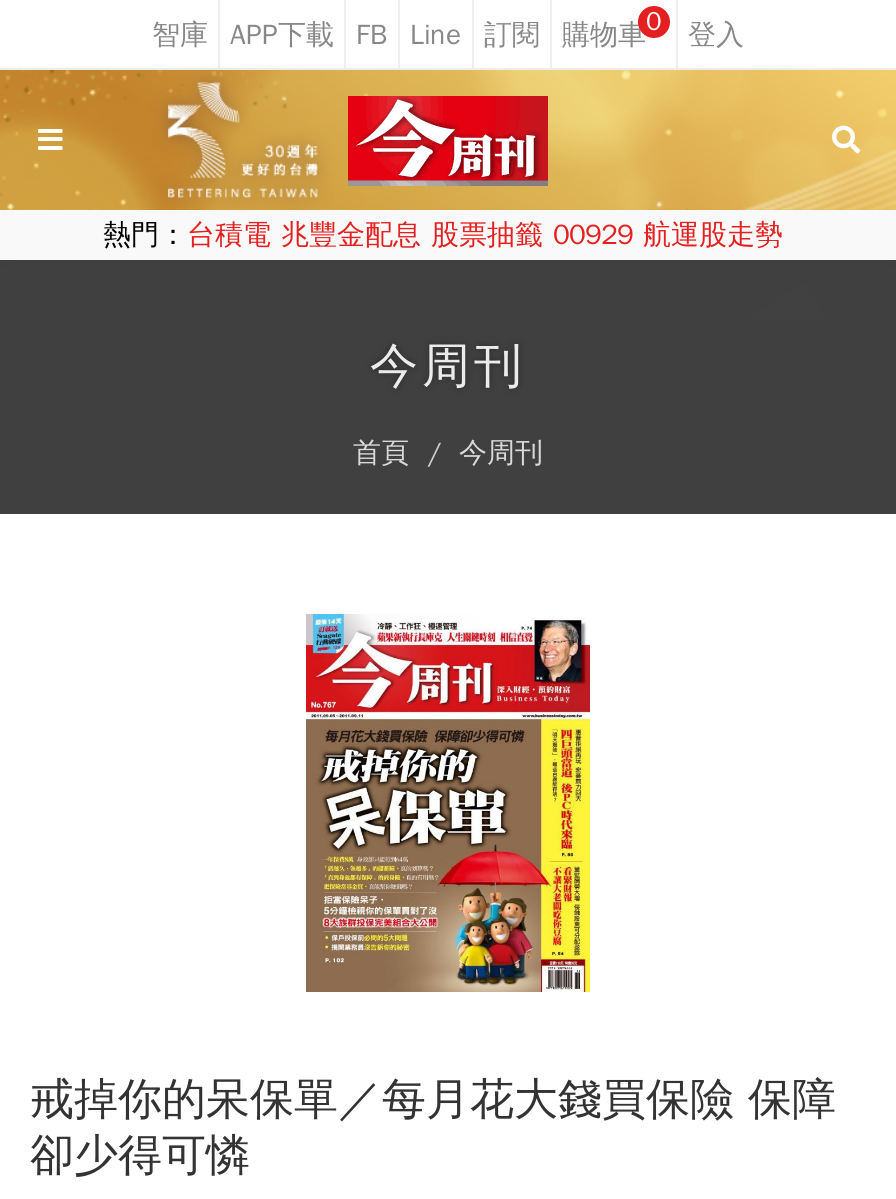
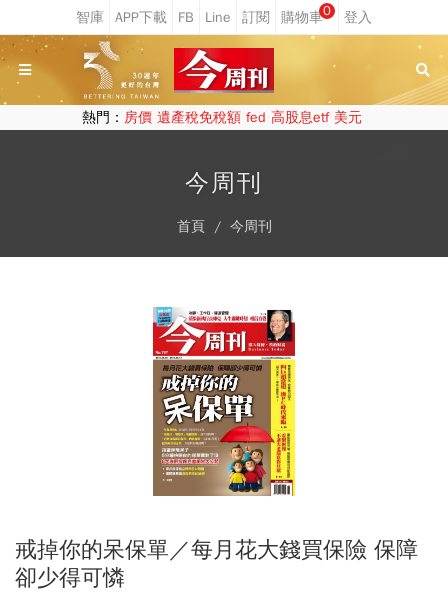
- 熱門：台積電 兆豐金配息 股票抽籤 00929 航運股走勢
+ 熱門：房價 遺產稅免稅額 fed 高股息etf 美元
